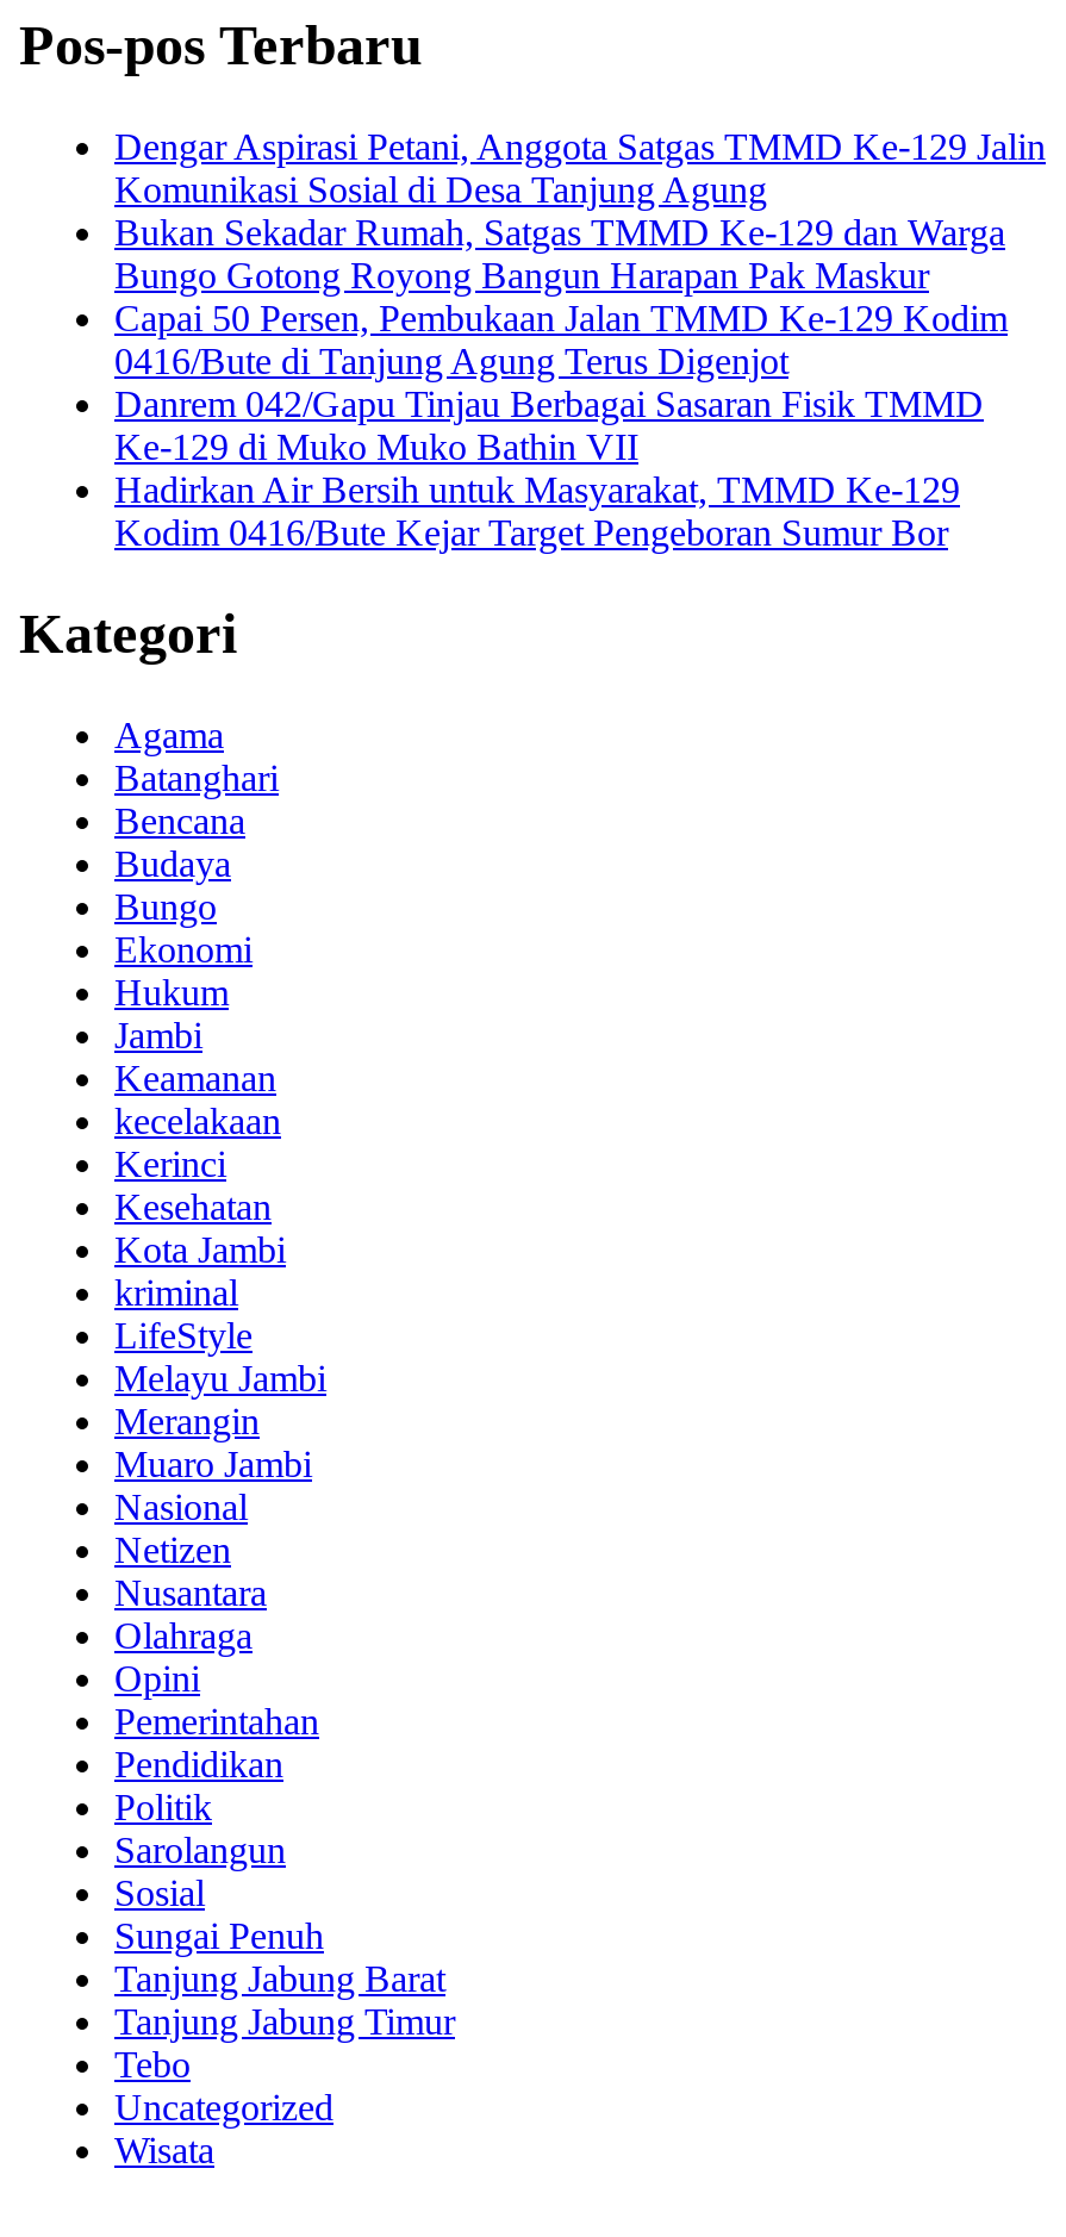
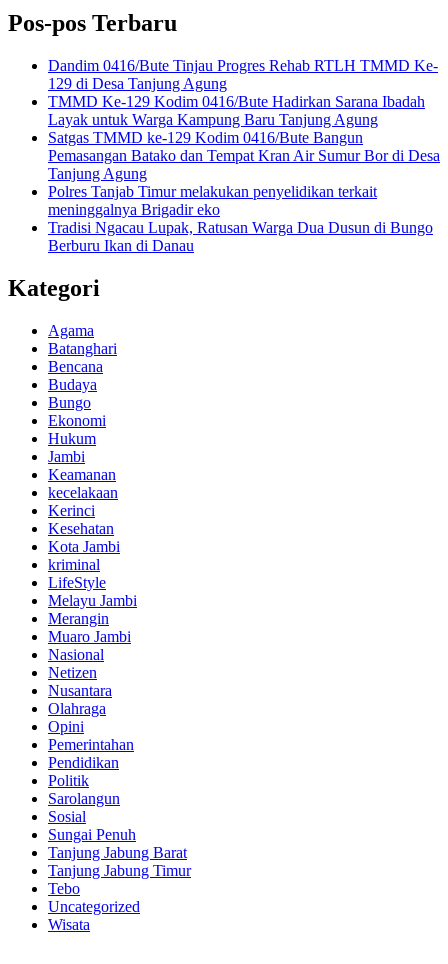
- Dengar Aspirasi Petani, Anggota Satgas TMMD Ke-129 Jalin
- Komunikasi Sosial di Desa Tanjung Agung
- Bukan Sekadar Rumah, Satgas TMMD Ke-129 dan Warga
- Bungo Gotong Royong Bangun Harapan Pak Maskur
- Capai 50 Persen, Pembukaan Jalan TMMD Ke-129 Kodim
- 0416/Bute di Tanjung Agung Terus Digenjot
- Danrem 042/Gapu Tinjau Berbagai Sasaran Fisik TMMD
- Ke-129 di Muko Muko Bathin VII
- Hadirkan Air Bersih untuk Masyarakat, TMMD Ke-129
- Kodim 0416/Bute Kejar Target Pengeboran Sumur Bor
+ Dandim 0416/Bute Tinjau Progres Rehab RTLH TMMD Ke-
+ 129 di Desa Tanjung Agung
+ TMMD Ke-129 Kodim 0416/Bute Hadirkan Sarana Ibadah
+ Layak untuk Warga Kampung Baru Tanjung Agung
+ Satgas TMMD ke-129 Kodim 0416/Bute Bangun
+ Pemasangan Batako dan Tempat Kran Air Sumur Bor di Desa
+ Tanjung Agung
+ Polres Tanjab Timur melakukan penyelidikan terkait
+ meninggalnya Brigadir eko
+ Tradisi Ngacau Lupak, Ratusan Warga Dua Dusun di Bungo
+ Berburu Ikan di Danau
